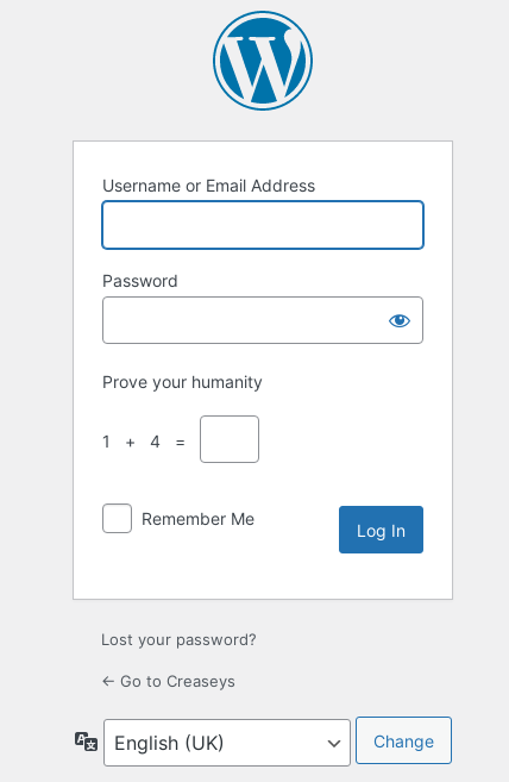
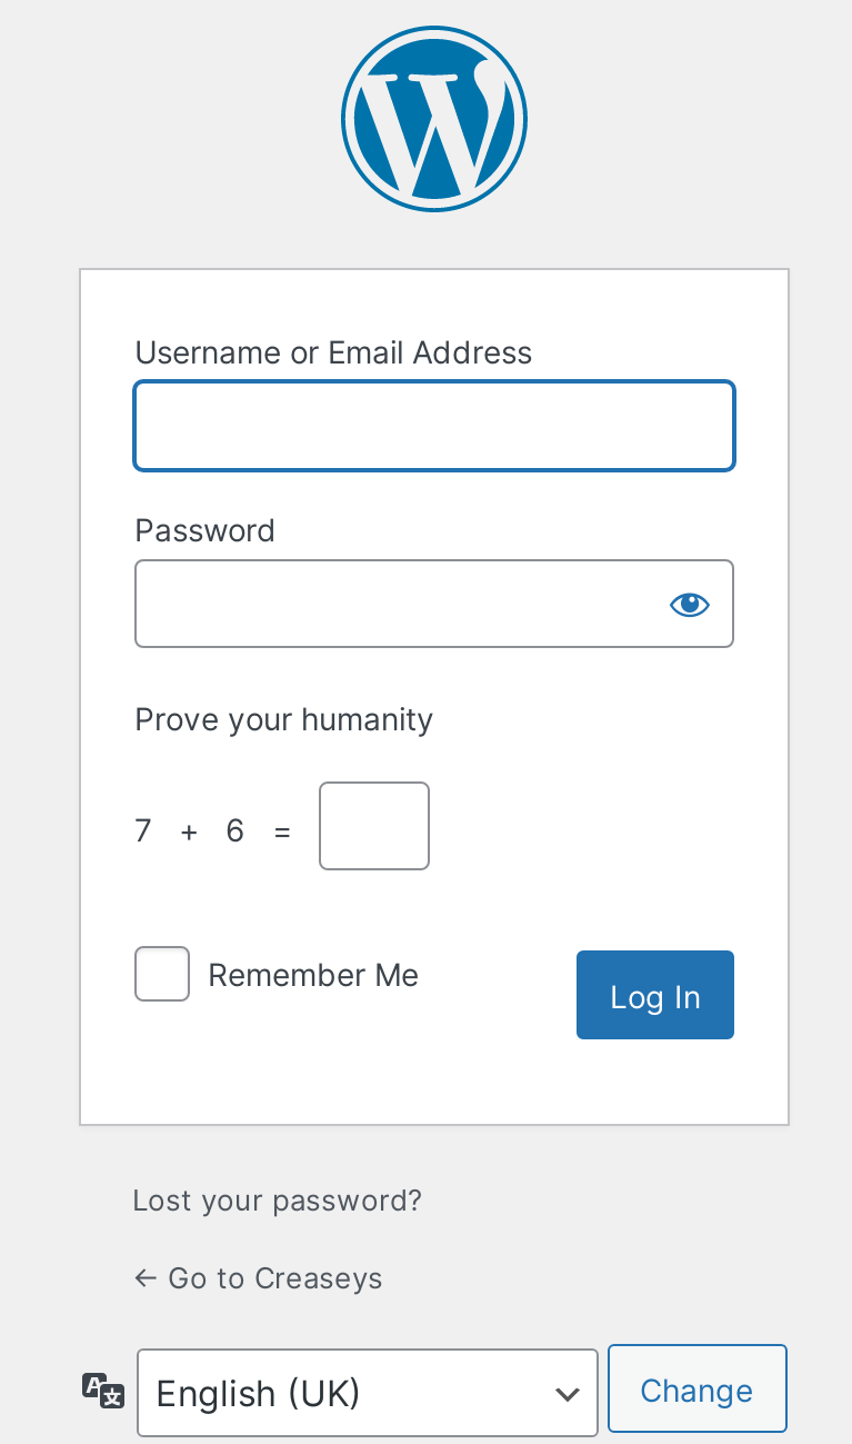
- 1 + 4 =
+ 7 + 6 =
